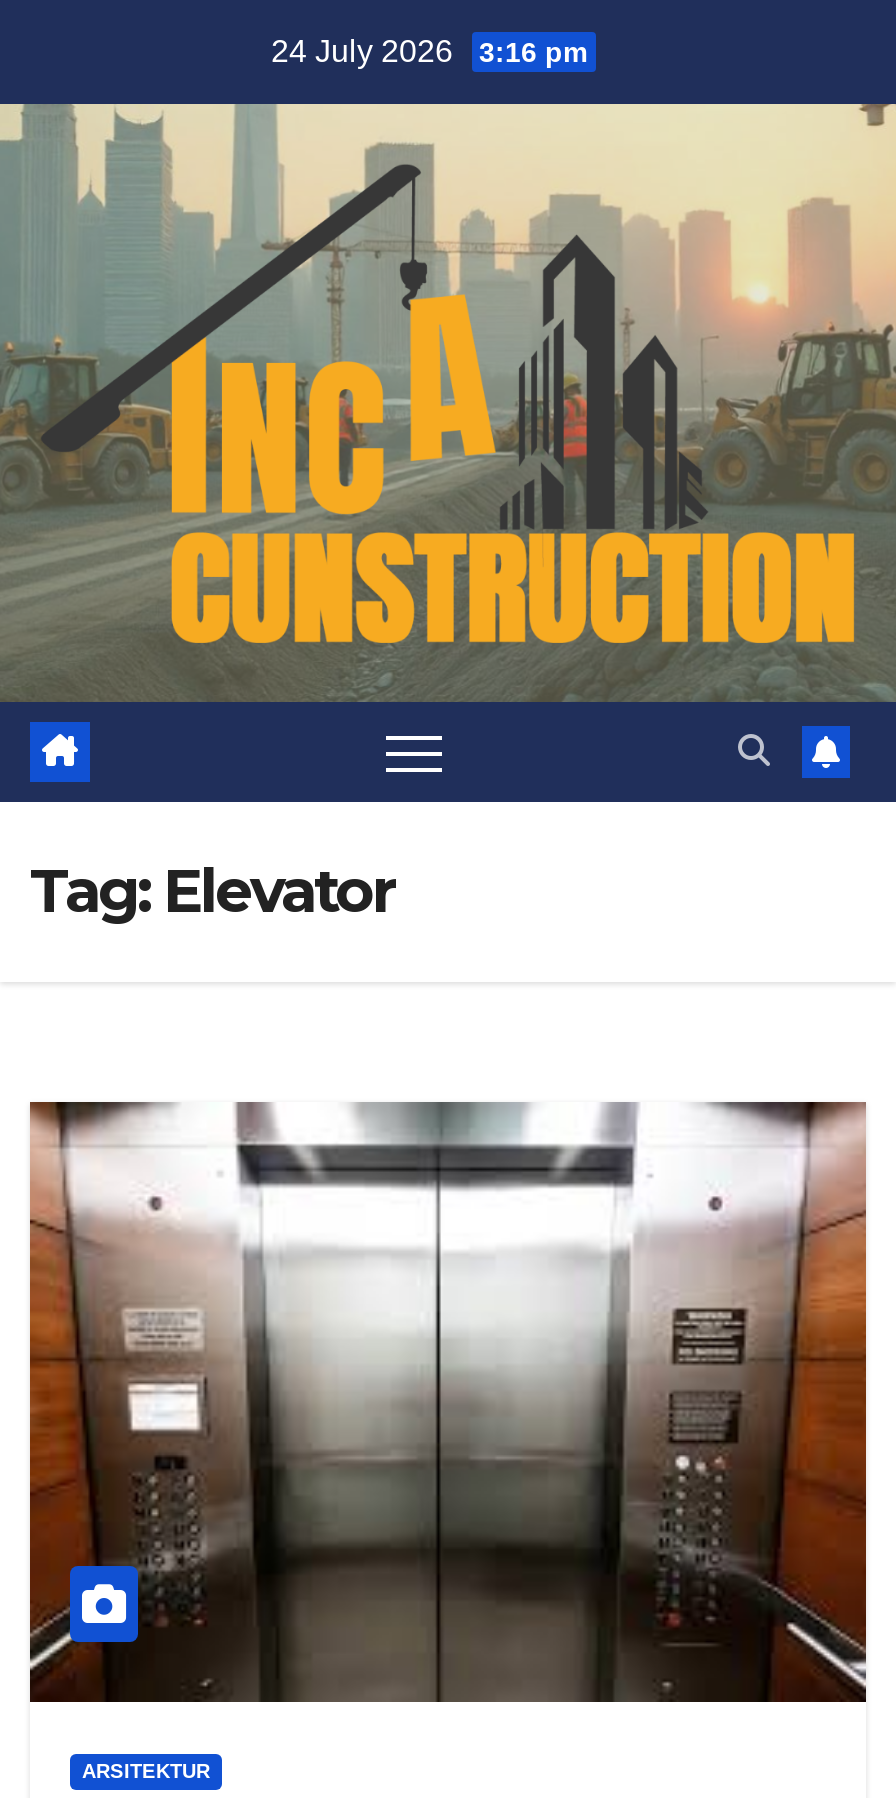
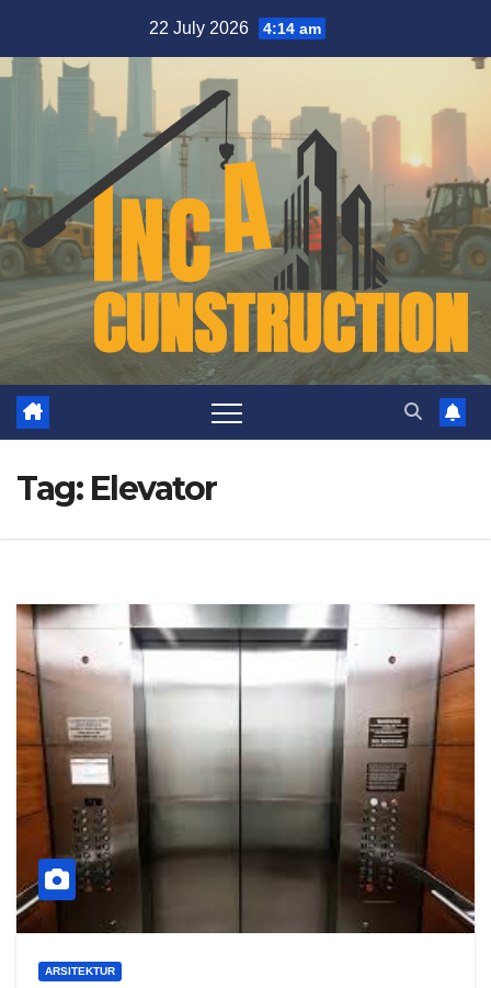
- 24 July 2026 3:16 pm
+ 22 July 2026 4:14 am
